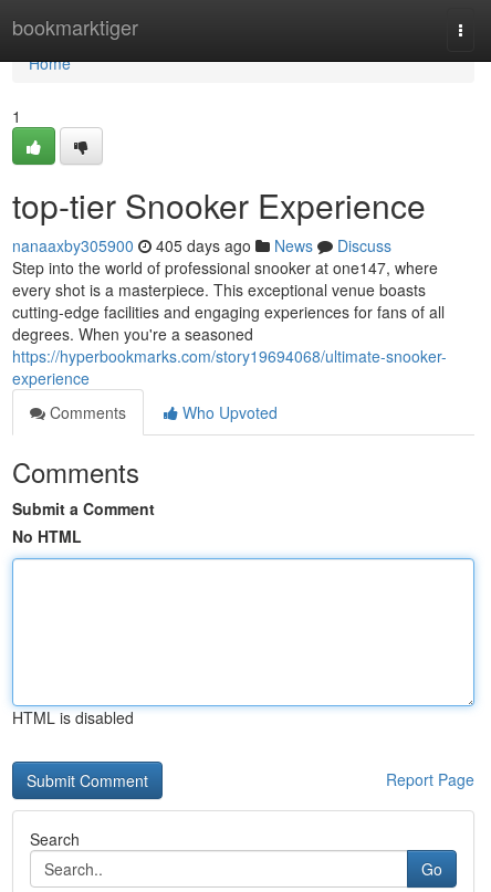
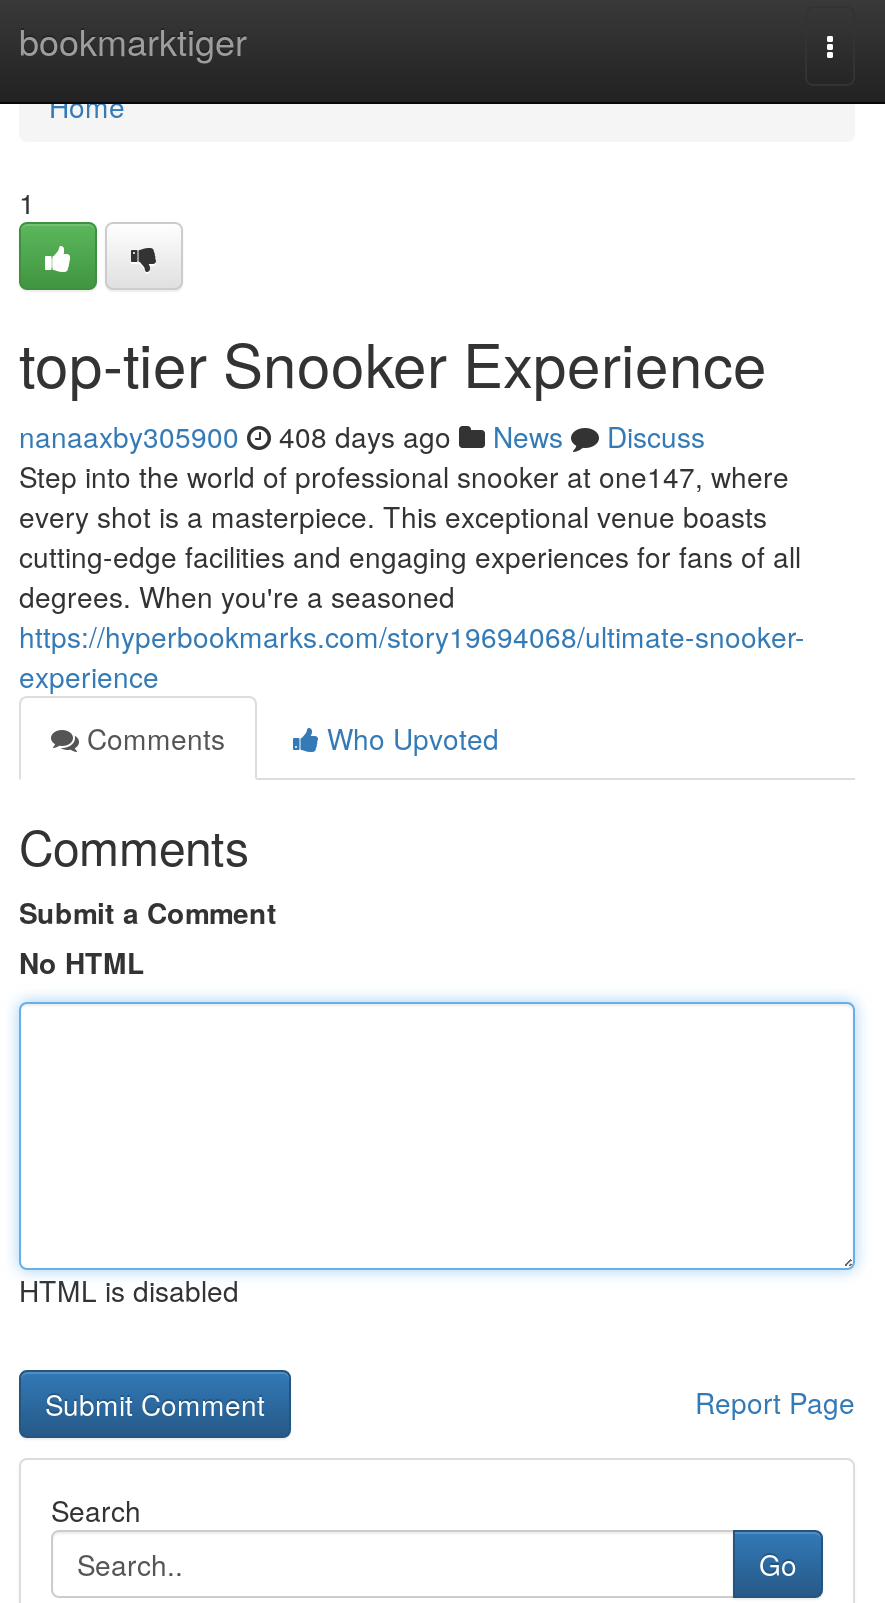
- nanaaxby305900 405 days ago News Discuss
+ nanaaxby305900 408 days ago News Discuss
